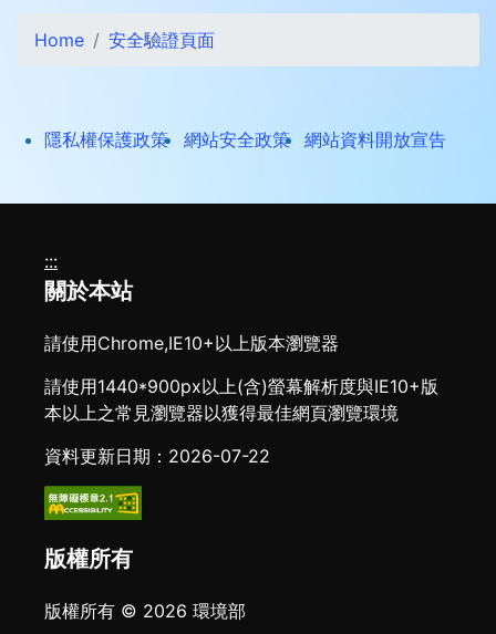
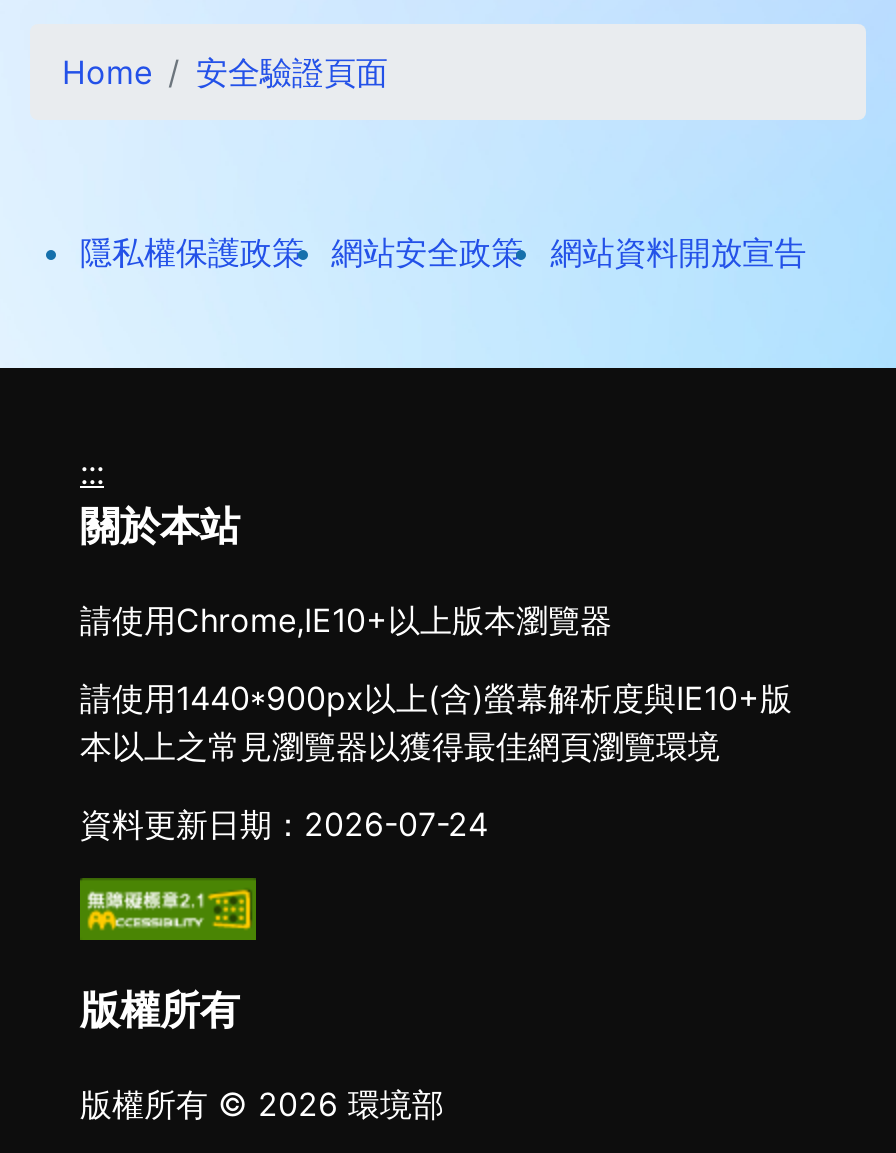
- 資料更新日期：2026-07-22
+ 資料更新日期：2026-07-24
